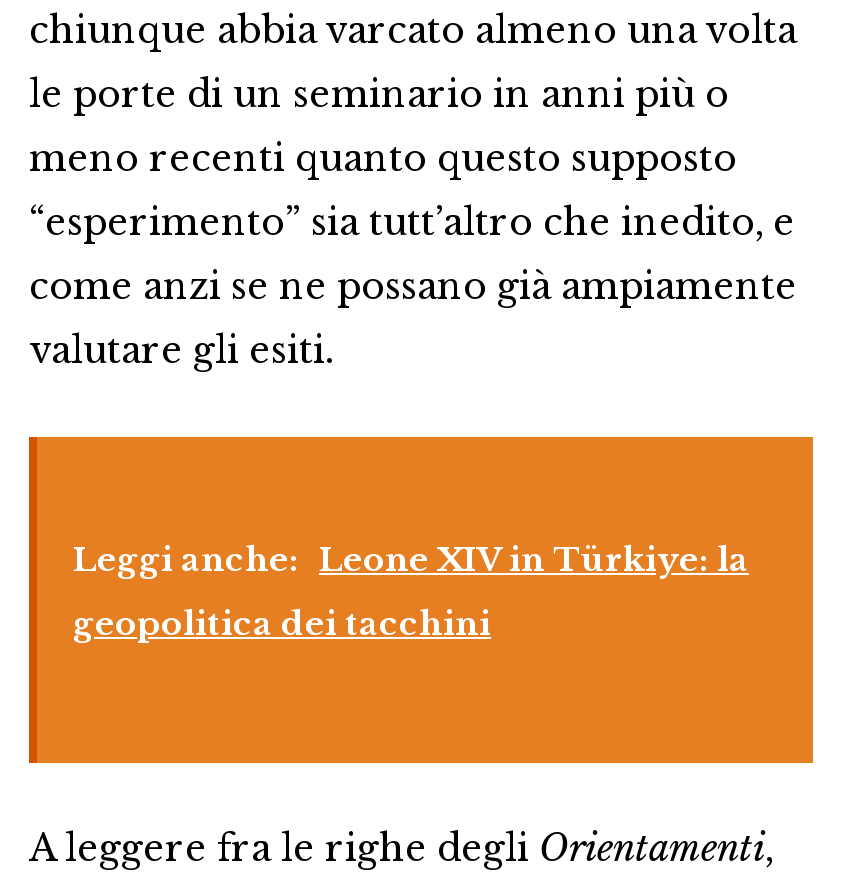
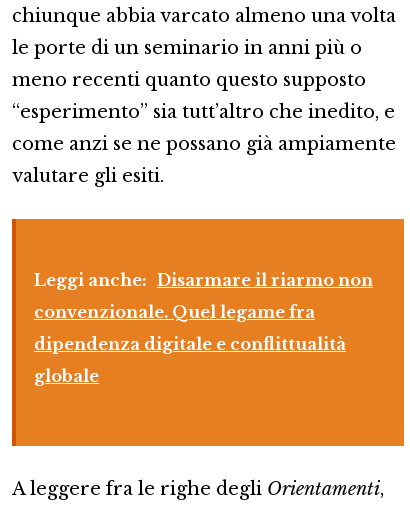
- Leggi anche: Leone XIV in Türkiye: la
- geopolitica dei tacchini
+ Leggi anche: Disarmare il riarmo non
+ convenzionale. Quel legame fra
+ dipendenza digitale e conflittualità
+ globale
